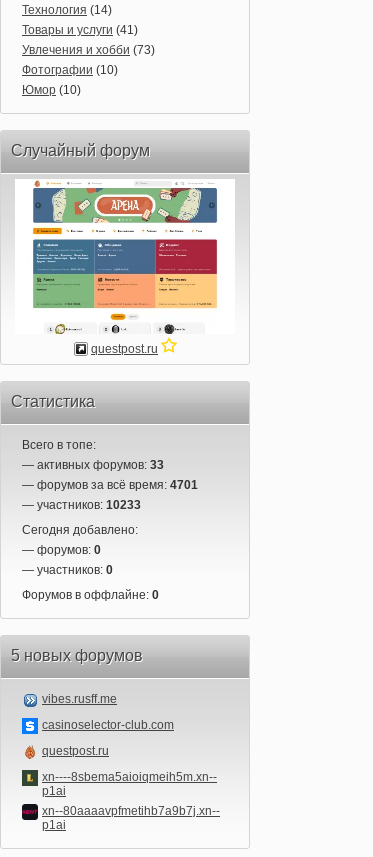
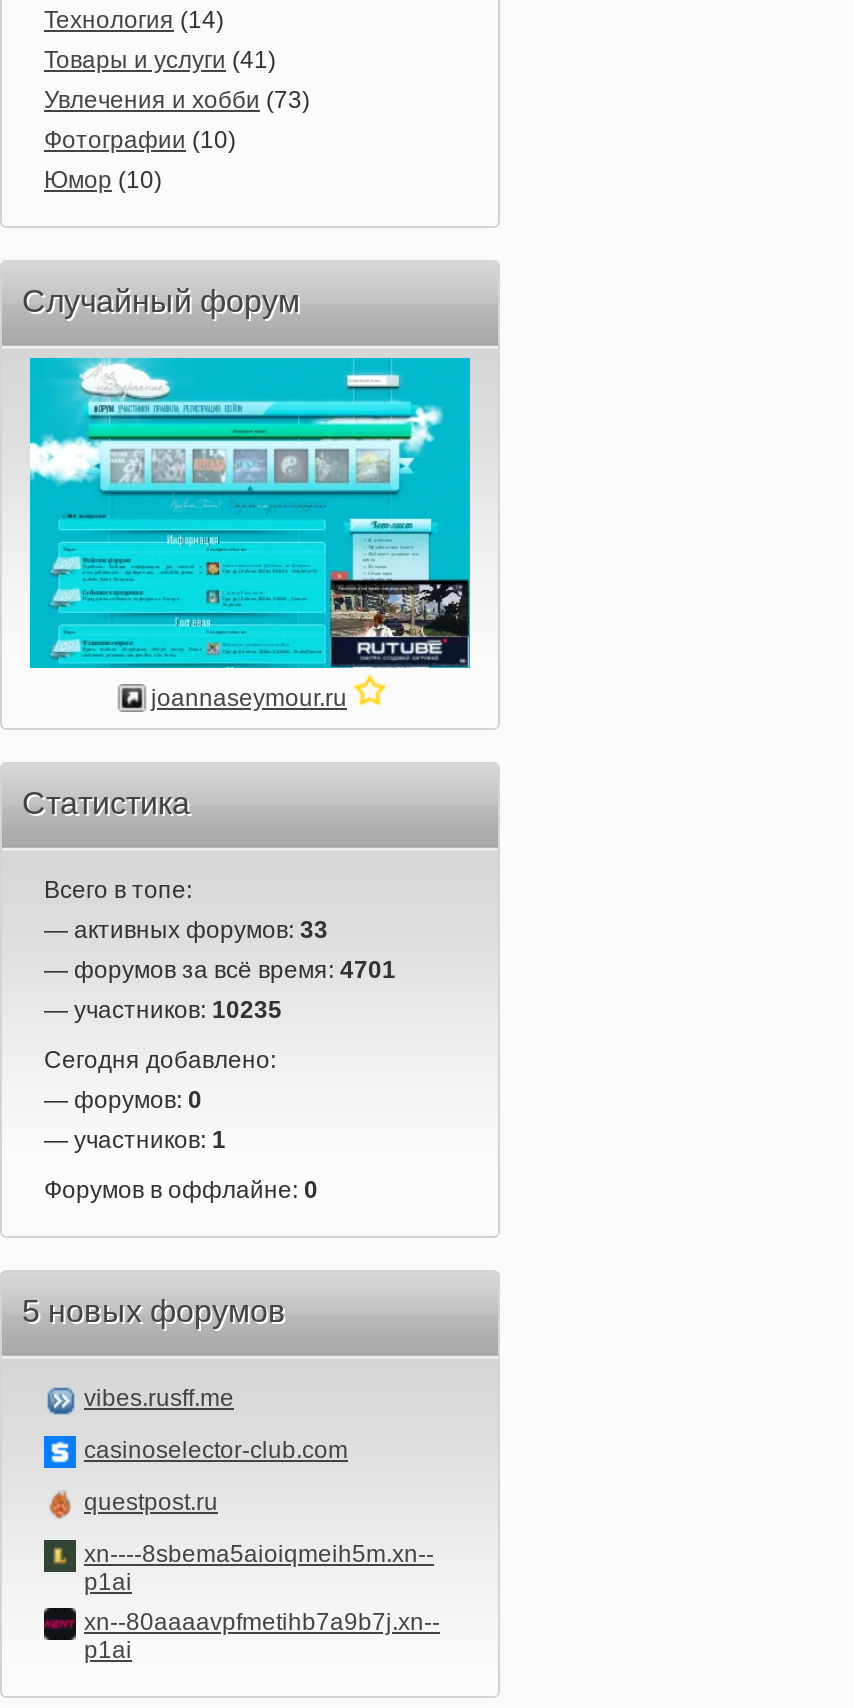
- [image]
- questpost.ru
+ [image]
+ joannaseymour.ru

- — участников: 10233
+ — участников: 10235

- — участников: 0
+ — участников: 1
